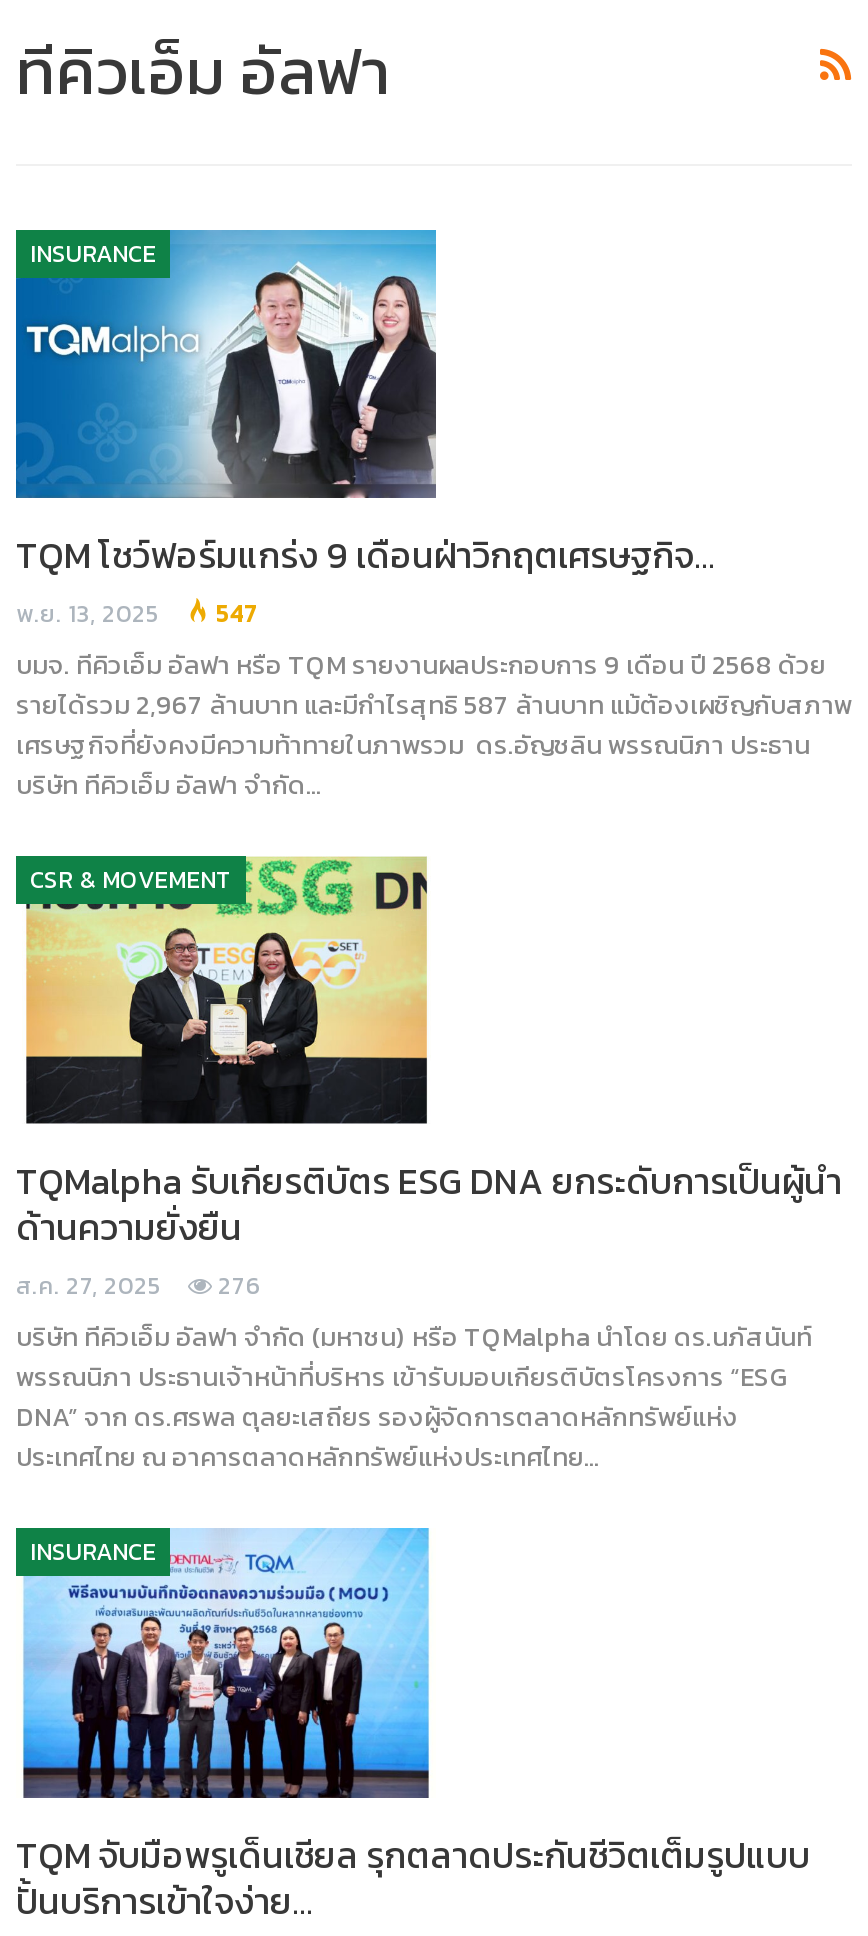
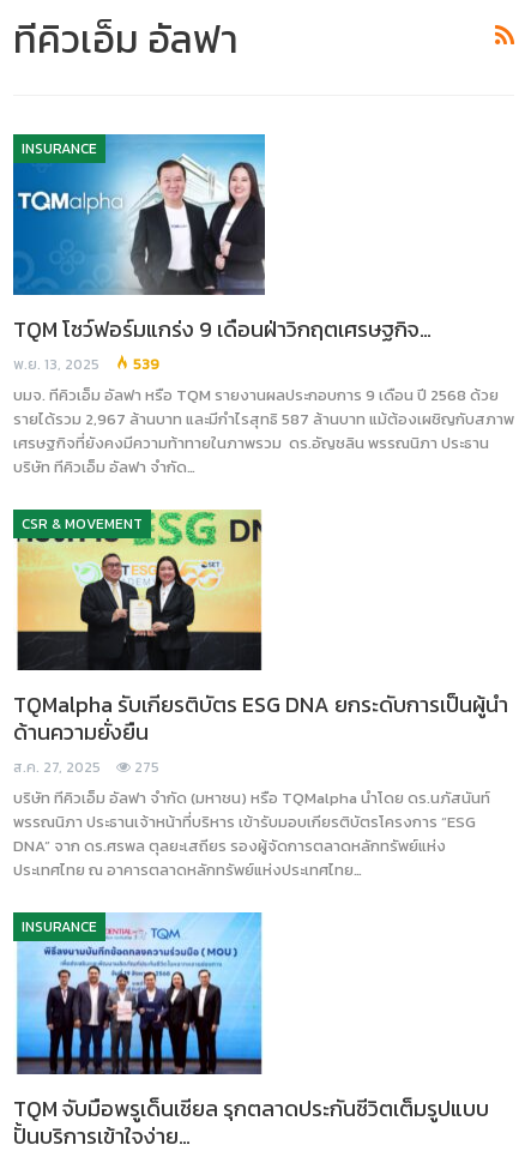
- พ.ย. 13, 2025 547
+ พ.ย. 13, 2025 539

- ส.ค. 27, 2025 276
+ ส.ค. 27, 2025 275
